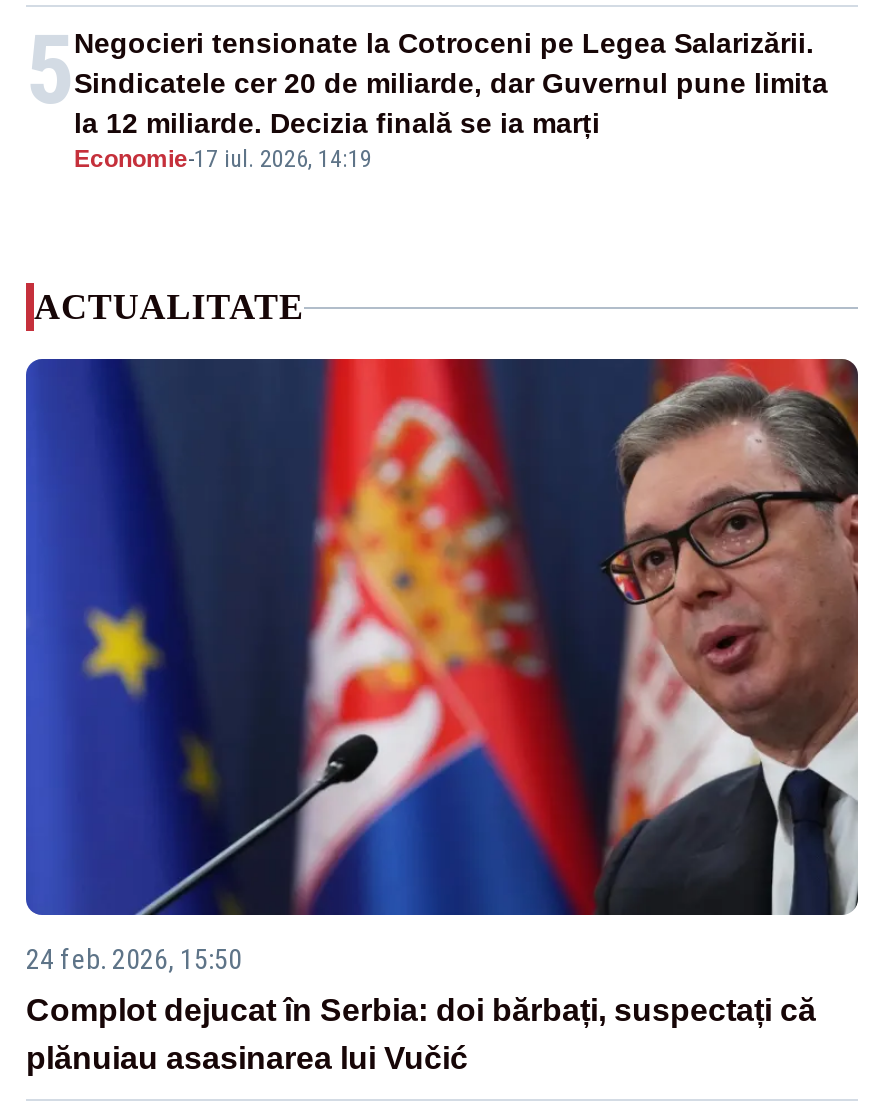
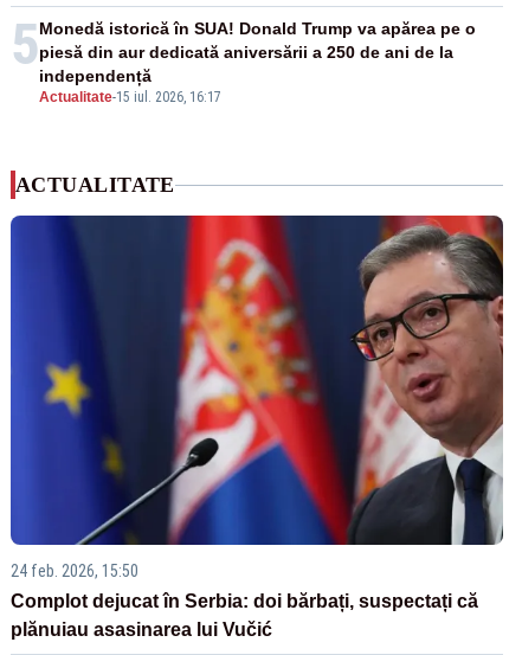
- Negocieri tensionate la Cotroceni pe Legea Salarizării.
- Sindicatele cer 20 de miliarde, dar Guvernul pune limita
- la 12 miliarde. Decizia finală se ia marți
+ Monedă istorică în SUA! Donald Trump va apărea pe o
+ piesă din aur dedicată aniversării a 250 de ani de la
+ independență

- Economie-17 iul. 2026, 14:19
+ Actualitate-15 iul. 2026, 16:17
